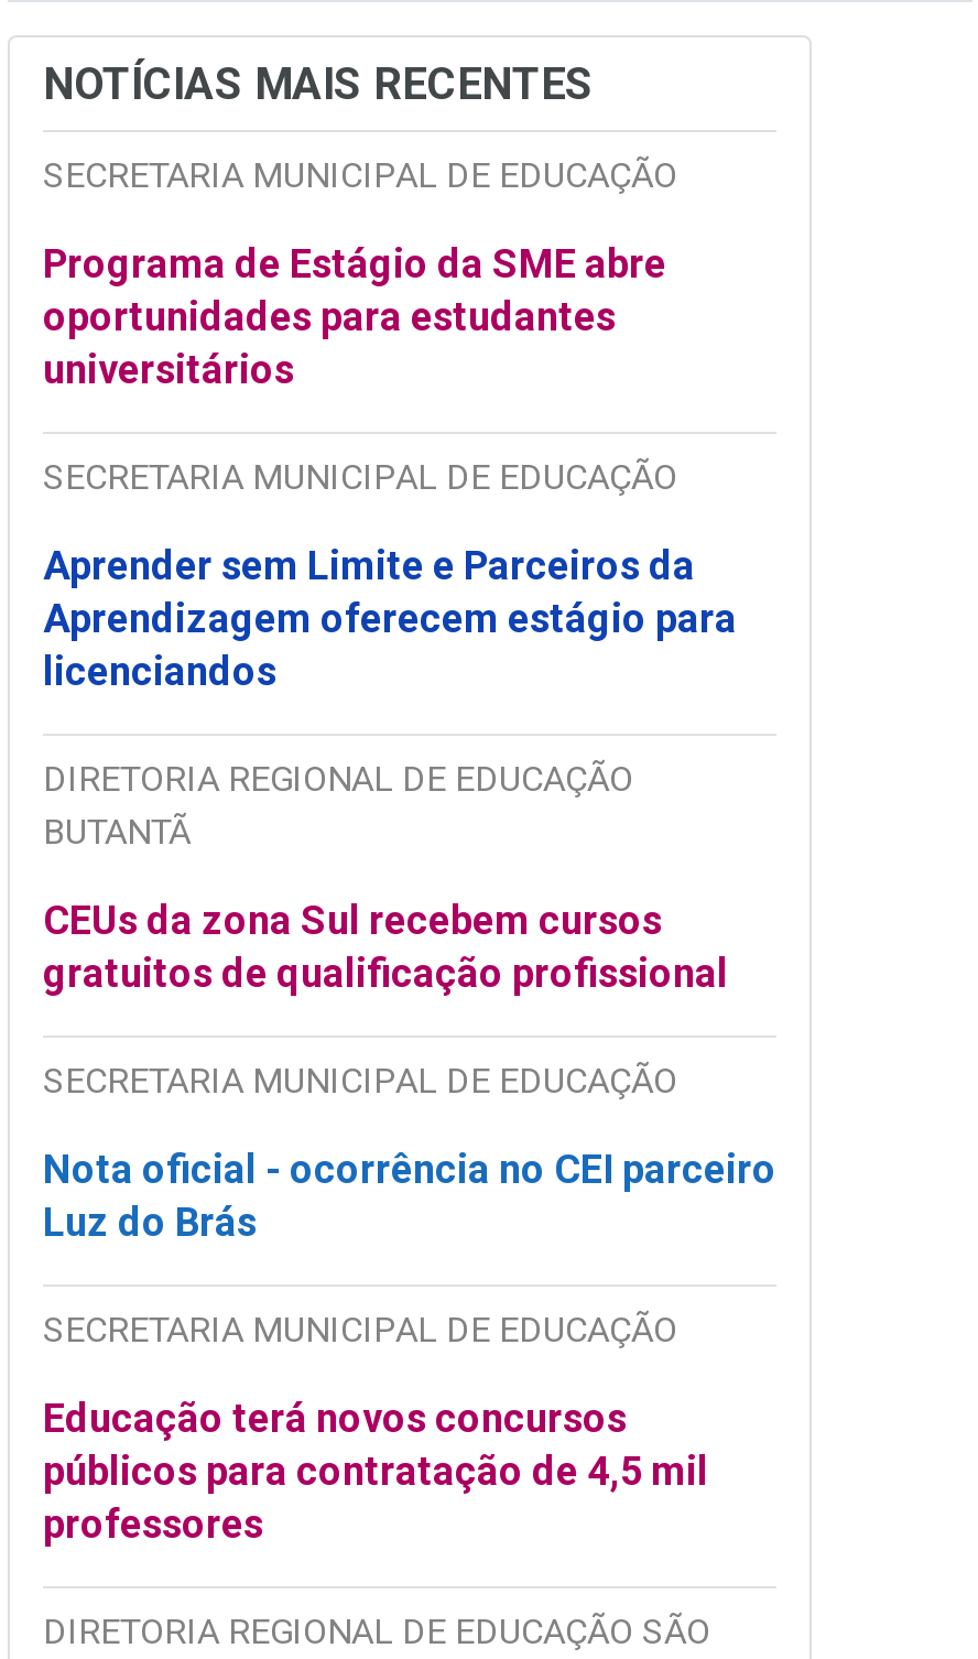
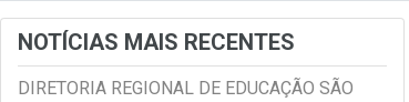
- SECRETARIA MUNICIPAL DE EDUCAÇÃO
- Programa de Estágio da SME abre
- oportunidades para estudantes
- universitários
- SECRETARIA MUNICIPAL DE EDUCAÇÃO
- Aprender sem Limite e Parceiros da
- Aprendizagem oferecem estágio para
- licenciandos
- DIRETORIA REGIONAL DE EDUCAÇÃO
- BUTANTÃ
- CEUs da zona Sul recebem cursos
- gratuitos de qualificação profissional
- SECRETARIA MUNICIPAL DE EDUCAÇÃO
- Nota oficial - ocorrência no CEI parceiro
- Luz do Brás
- SECRETARIA MUNICIPAL DE EDUCAÇÃO
- Educação terá novos concursos
- públicos para contratação de 4,5 mil
- professores
